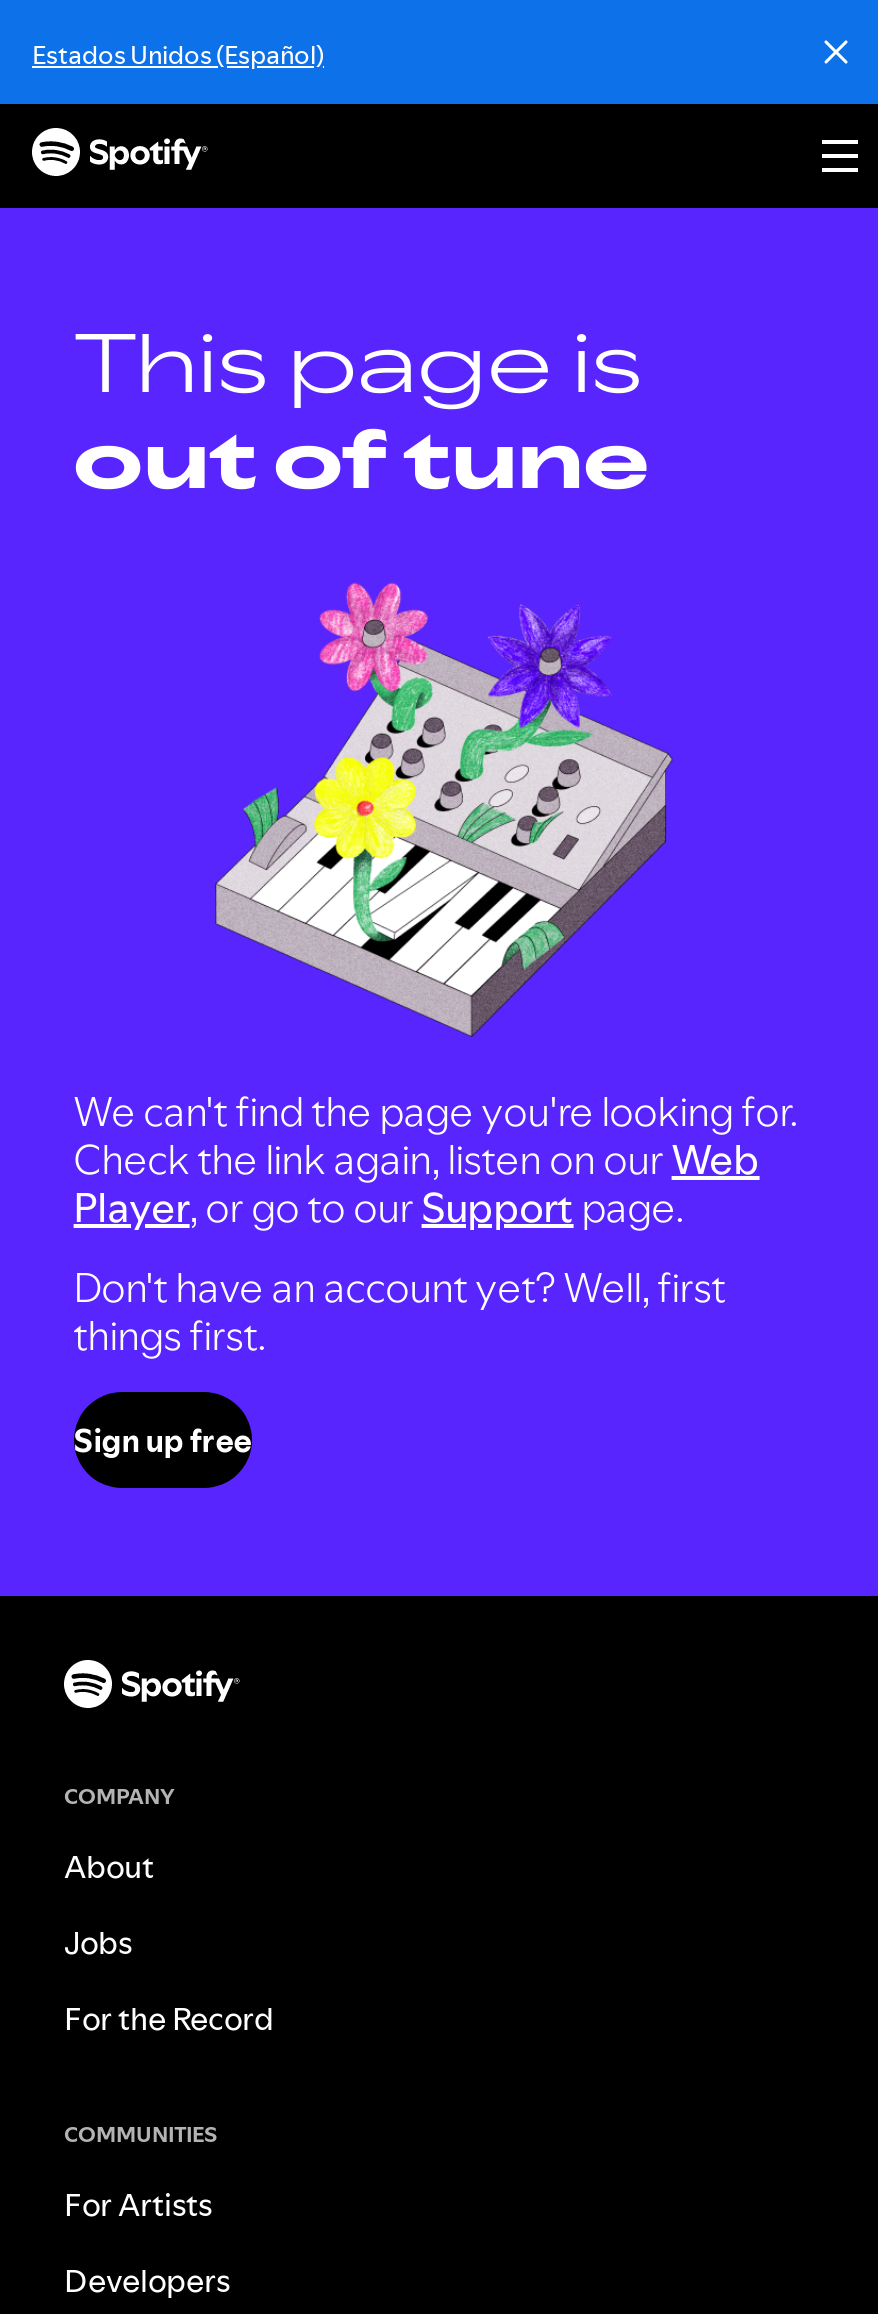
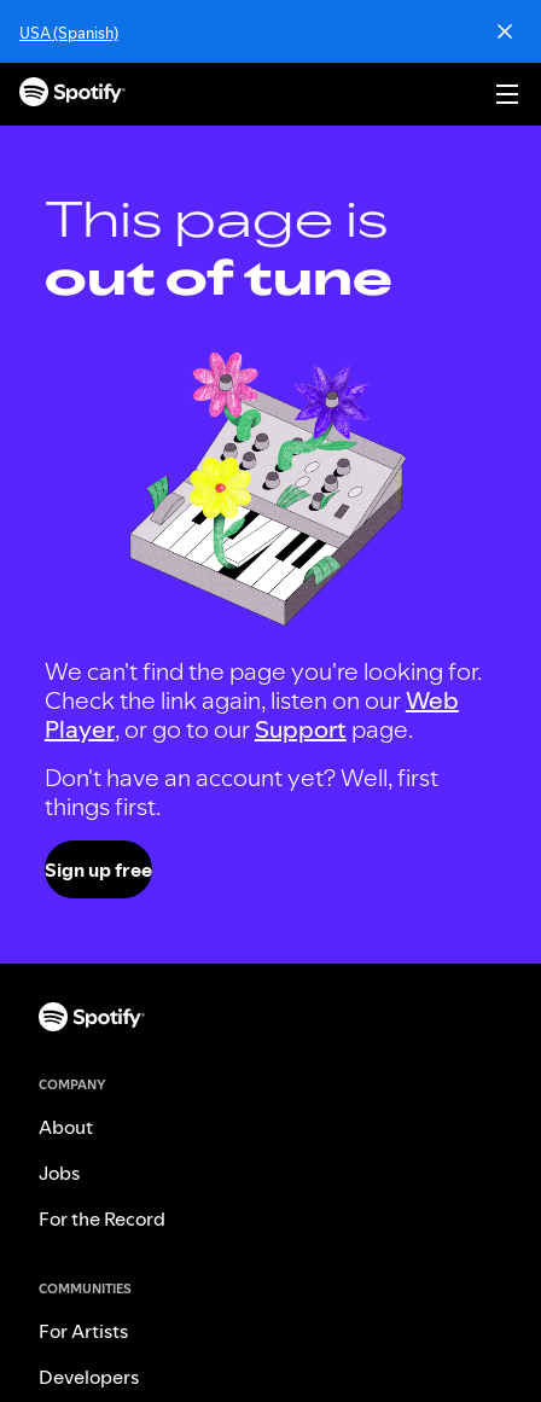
- Estados Unidos (Español)
+ USA (Spanish)
